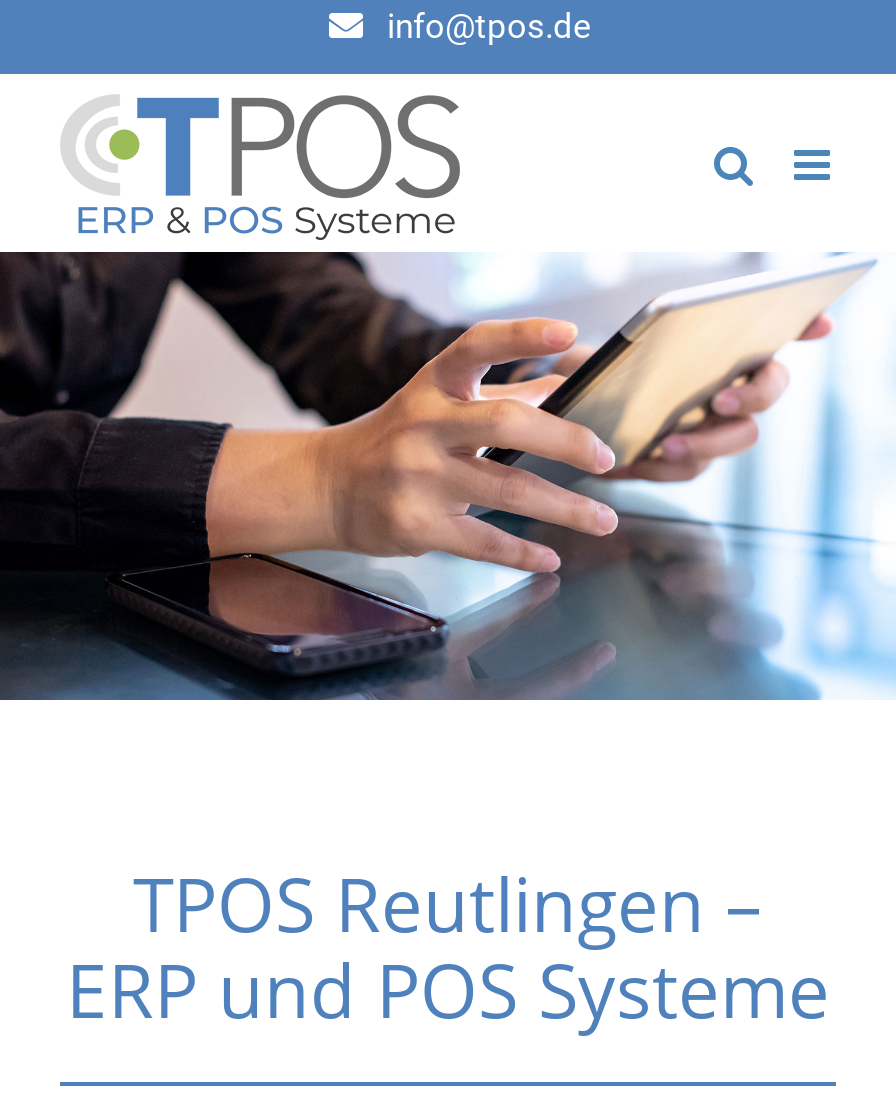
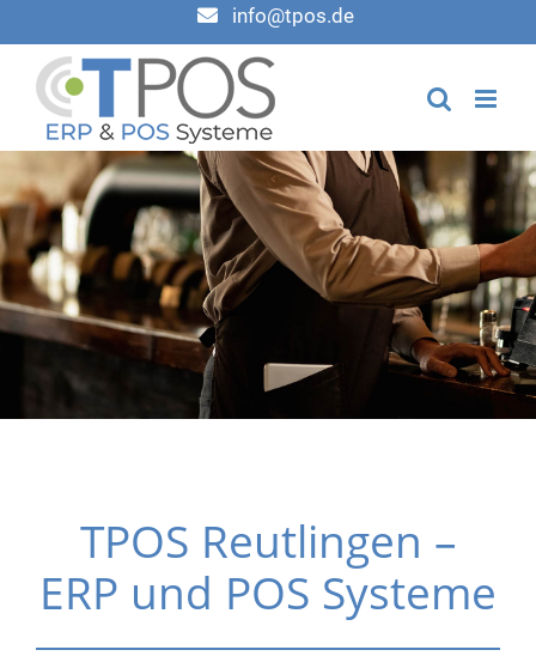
- [image]
+ [image]
